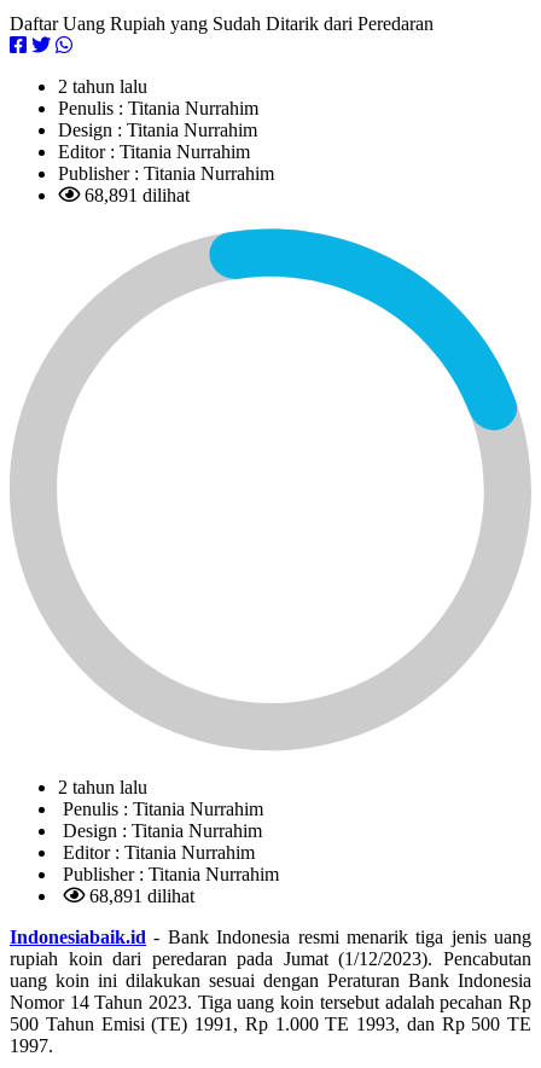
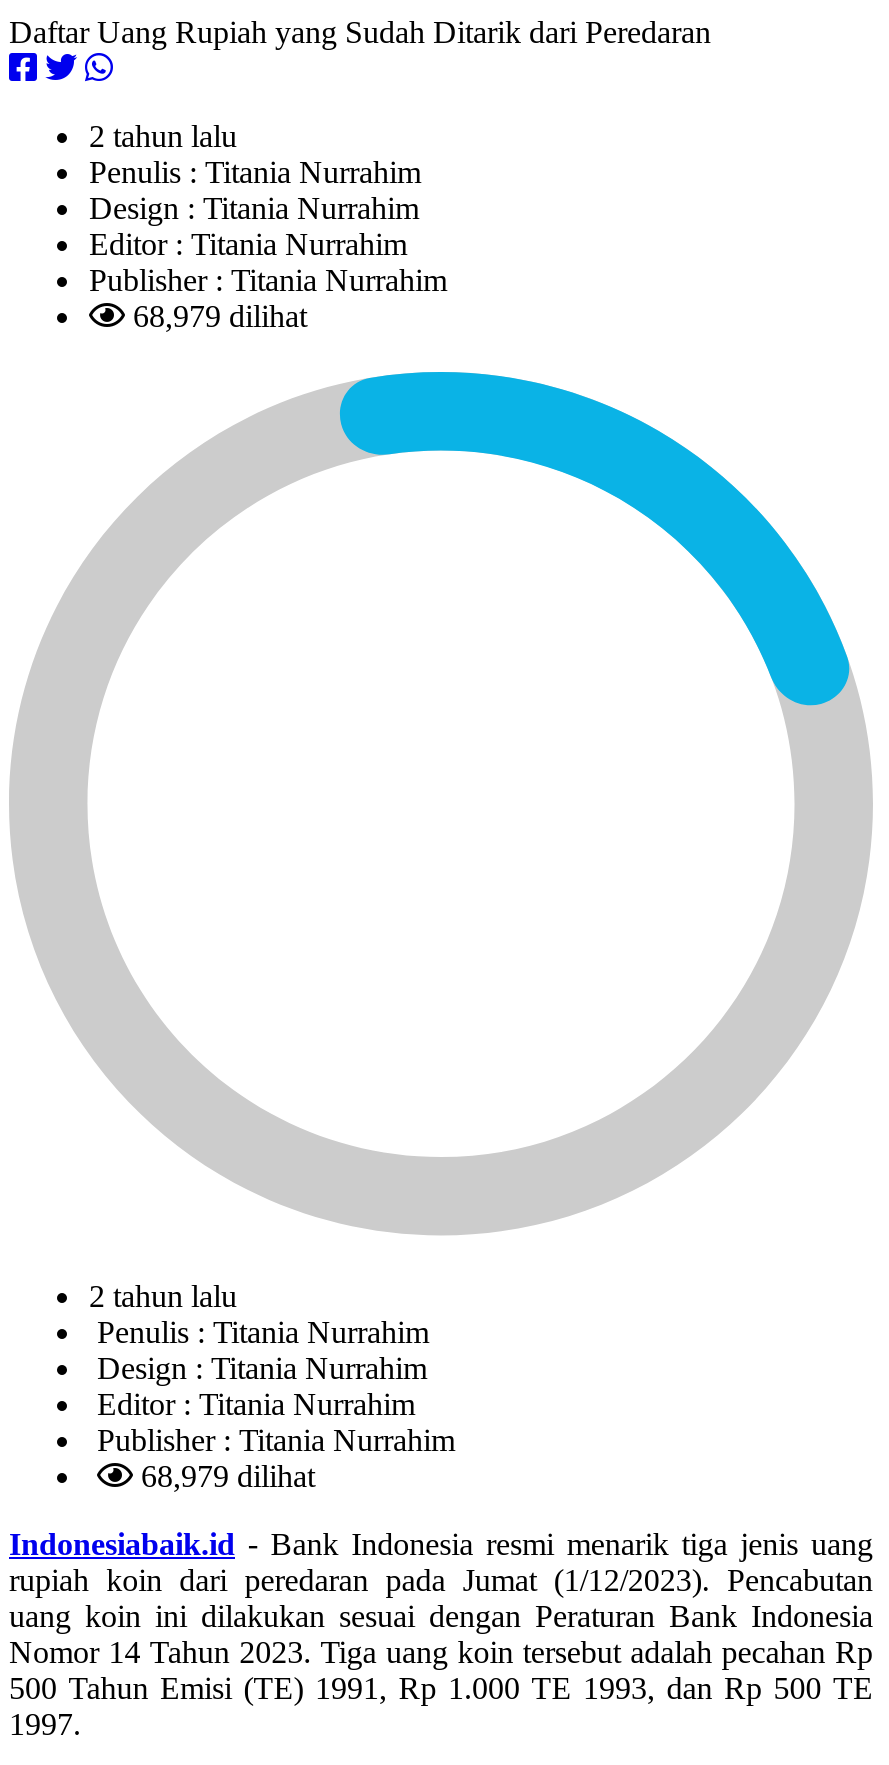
- 68,891 dilihat
+ 68,979 dilihat

- 68,891 dilihat
+ 68,979 dilihat
